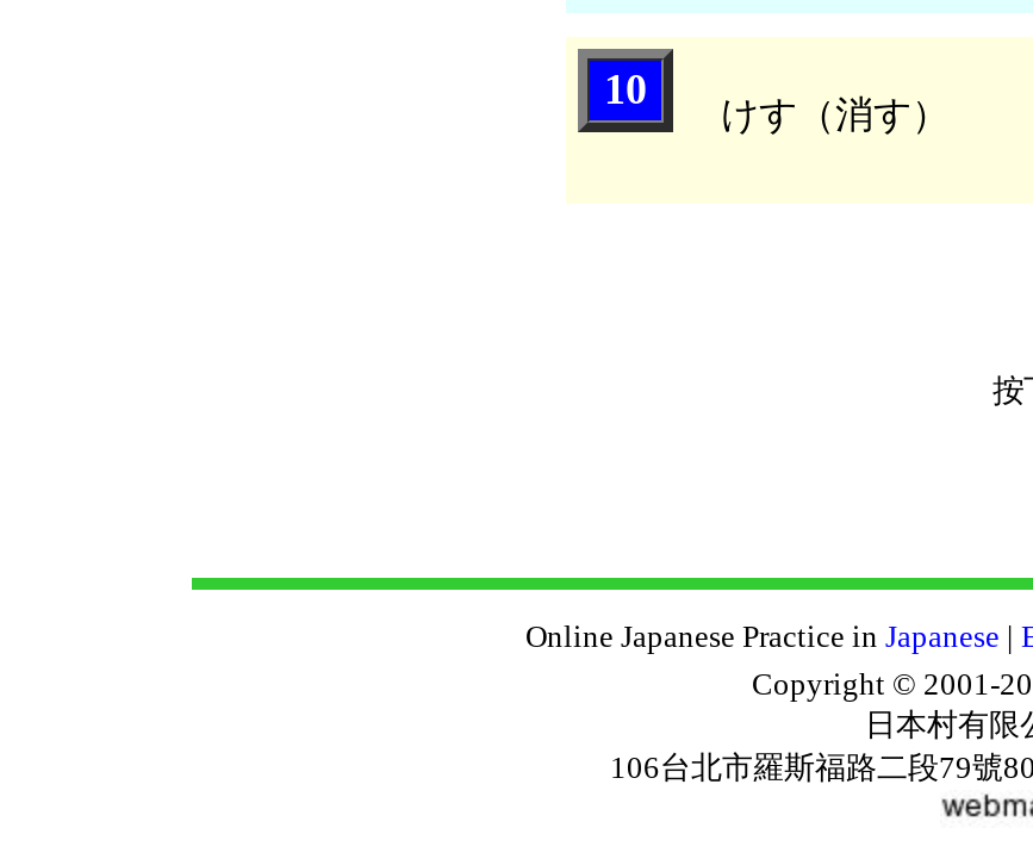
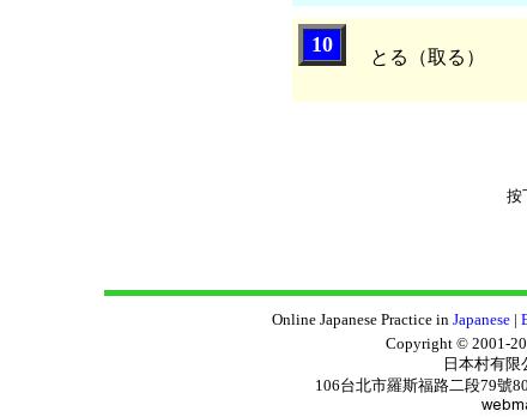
- けす（消す）
+ とる（取る）
